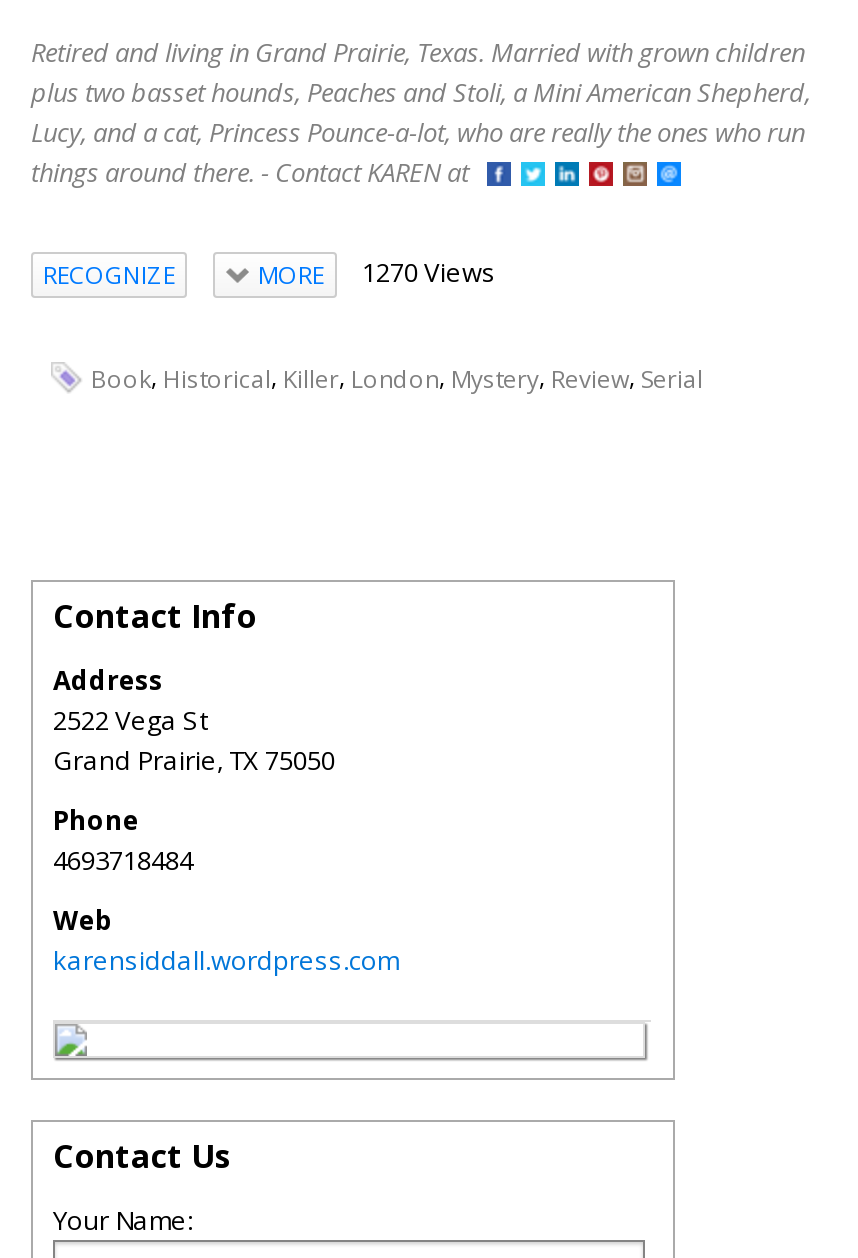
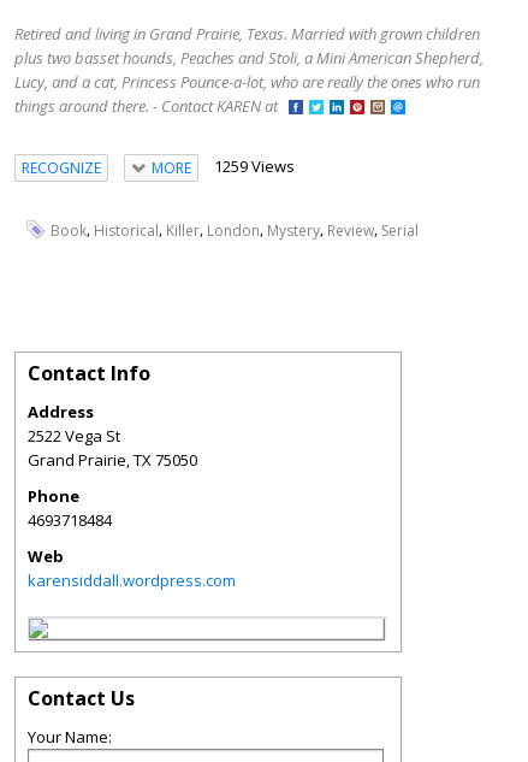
- MORE 1270 Views
+ MORE 1259 Views
